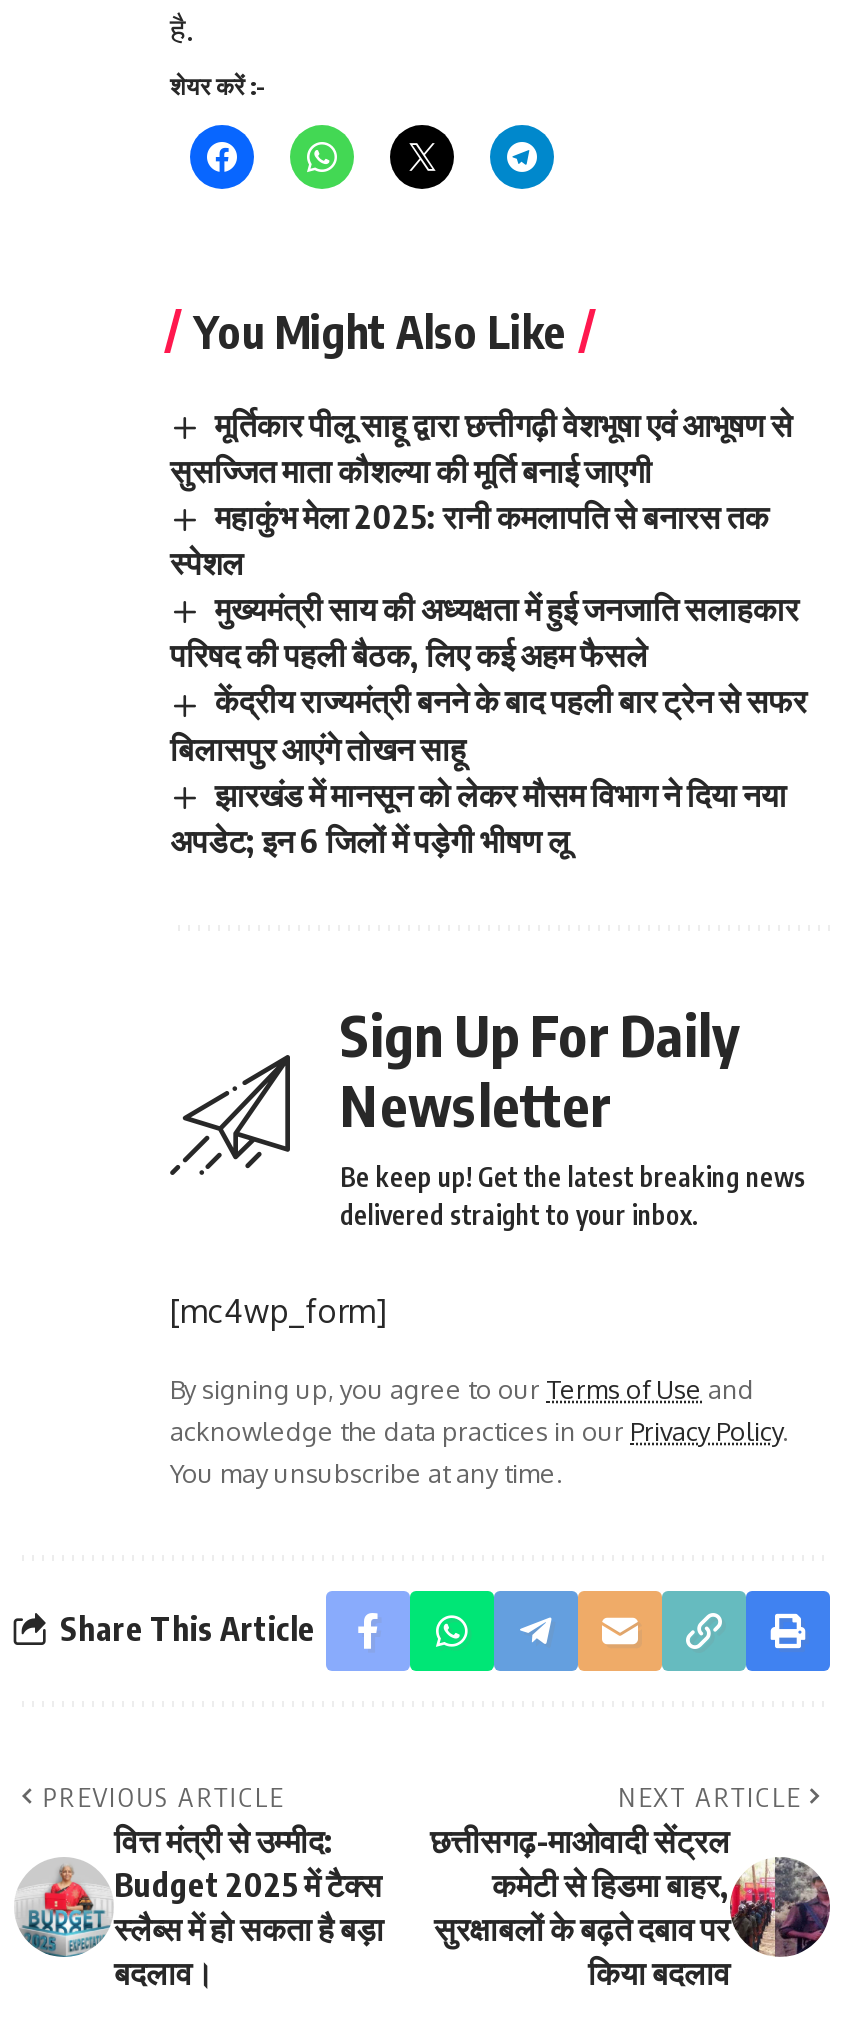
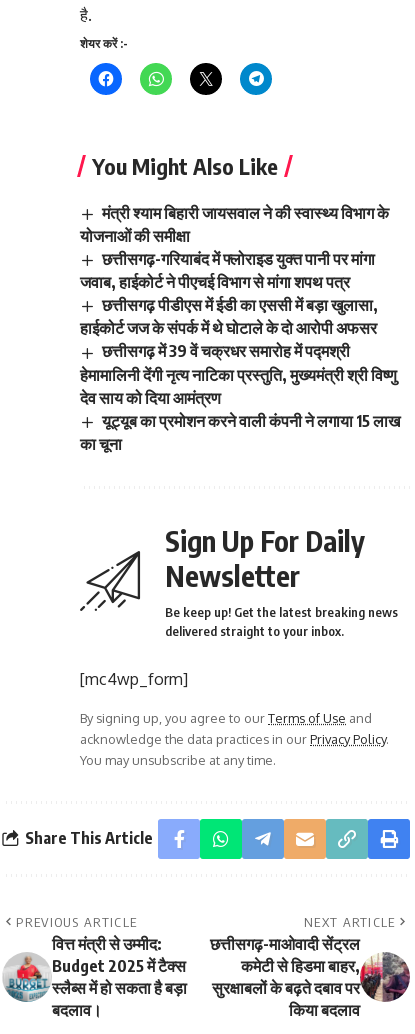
- मूर्तिकार पीलू साहू द्वारा छत्तीगढ़ी वेशभूषा एवं आभूषण से
- सुसज्जित माता कौशल्या की मूर्ति बनाई जाएगी
- महाकुंभ मेला 2025: रानी कमलापति से बनारस तक
- स्पेशल
- मुख्यमंत्री साय की अध्यक्षता में हुई जनजाति सलाहकार
- परिषद की पहली बैठक, लिए कई अहम फैसले
- केंद्रीय राज्यमंत्री बनने के बाद पहली बार ट्रेन से सफर
- बिलासपुर आएंगे तोखन साहू
- झारखंड में मानसून को लेकर मौसम विभाग ने दिया नया
- अपडेट; इन 6 जिलों में पड़ेगी भीषण लू
+ मंत्री श्याम बिहारी जायसवाल ने की स्वास्थ्य विभाग के
+ योजनाओं की समीक्षा
+ छत्तीसगढ़-गरियाबंद में फ्लोराइड युक्त पानी पर मांगा
+ जवाब, हाईकोर्ट ने पीएचई विभाग से मांगा शपथ पत्र
+ छत्तीसगढ़ पीडीएस में ईडी का एससी में बड़ा खुलासा,
+ हाईकोर्ट जज के संपर्क में थे घोटाले के दो आरोपी अफसर
+ छत्तीसगढ़ में 39 वें चक्रधर समारोह में पद्मश्री
+ हेमामालिनी देंगी नृत्य नाटिका प्रस्तुति, मुख्यमंत्री श्री विष्णु
+ देव साय को दिया आमंत्रण
+ यूट्यूब का प्रमोशन करने वाली कंपनी ने लगाया 15 लाख
+ का चूना
